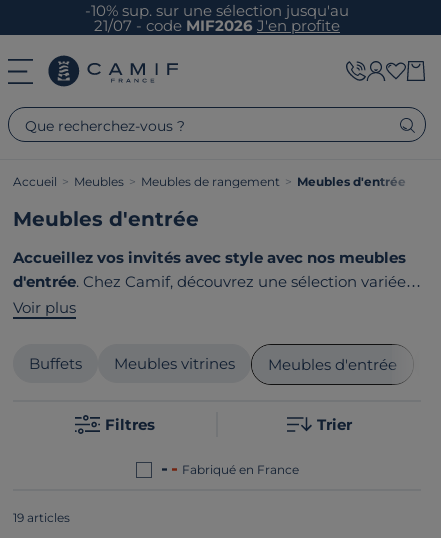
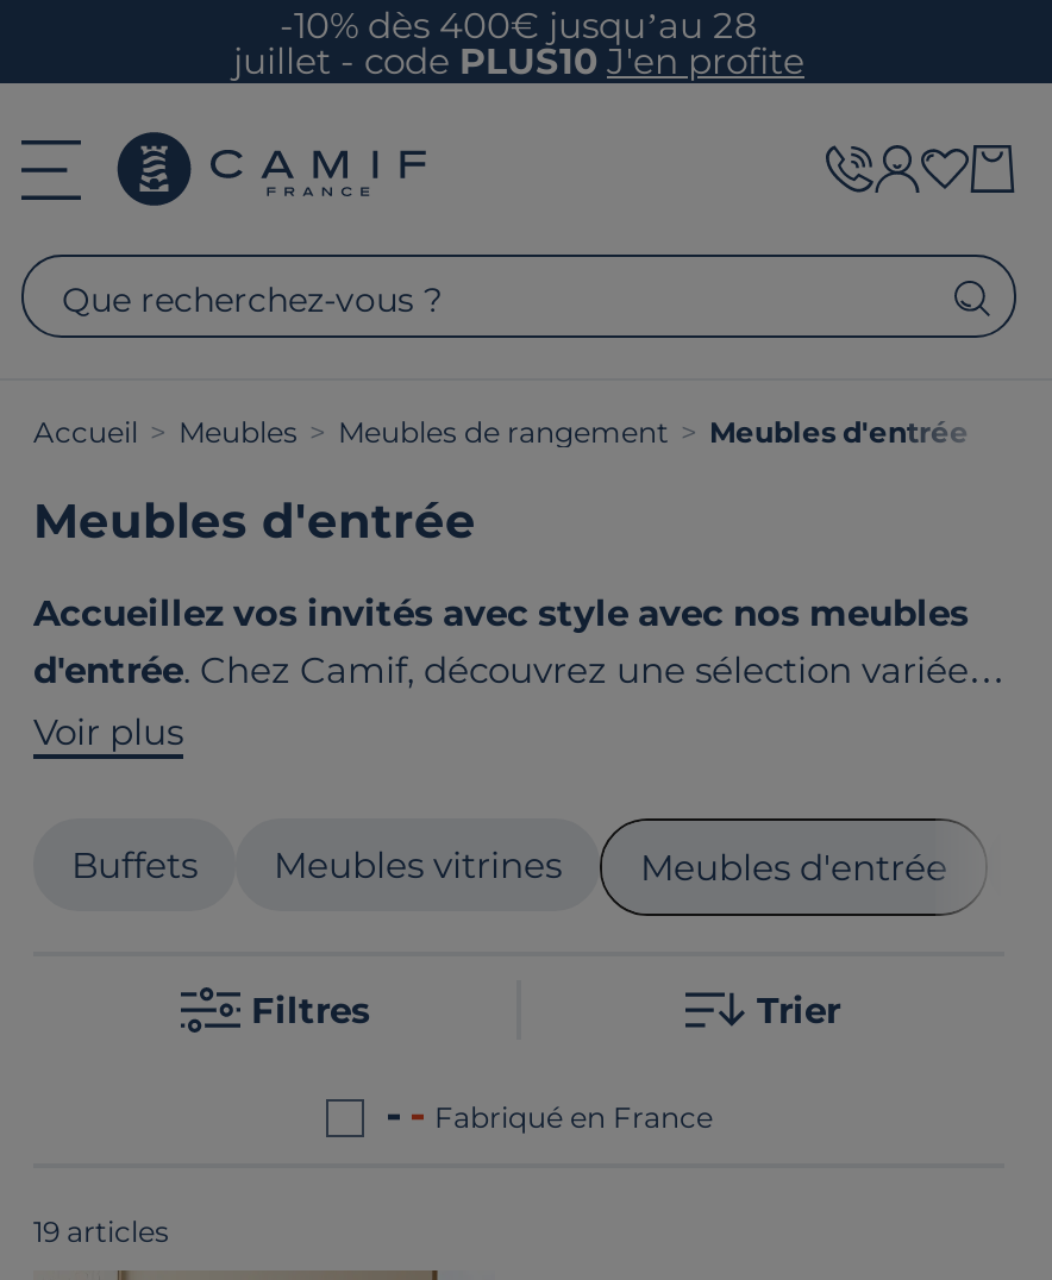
- -10% sup. sur une sélection jusqu'au
- 21/07 - codeMIF2026 J'en profite
+ -10% dès 400€ jusqu’au 28
+ juillet - codePLUS10 J'en profite
